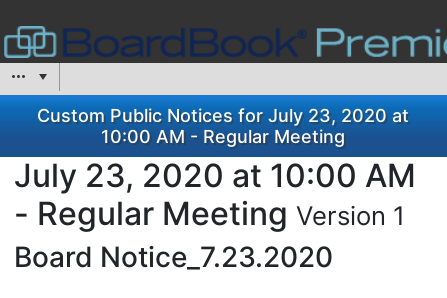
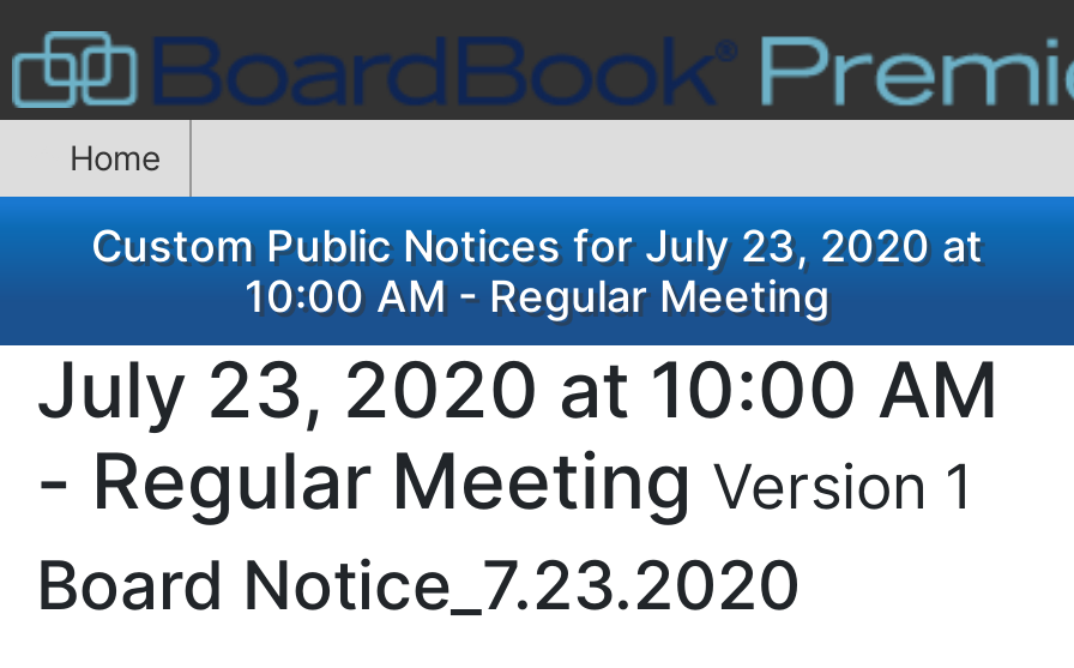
+ Home
